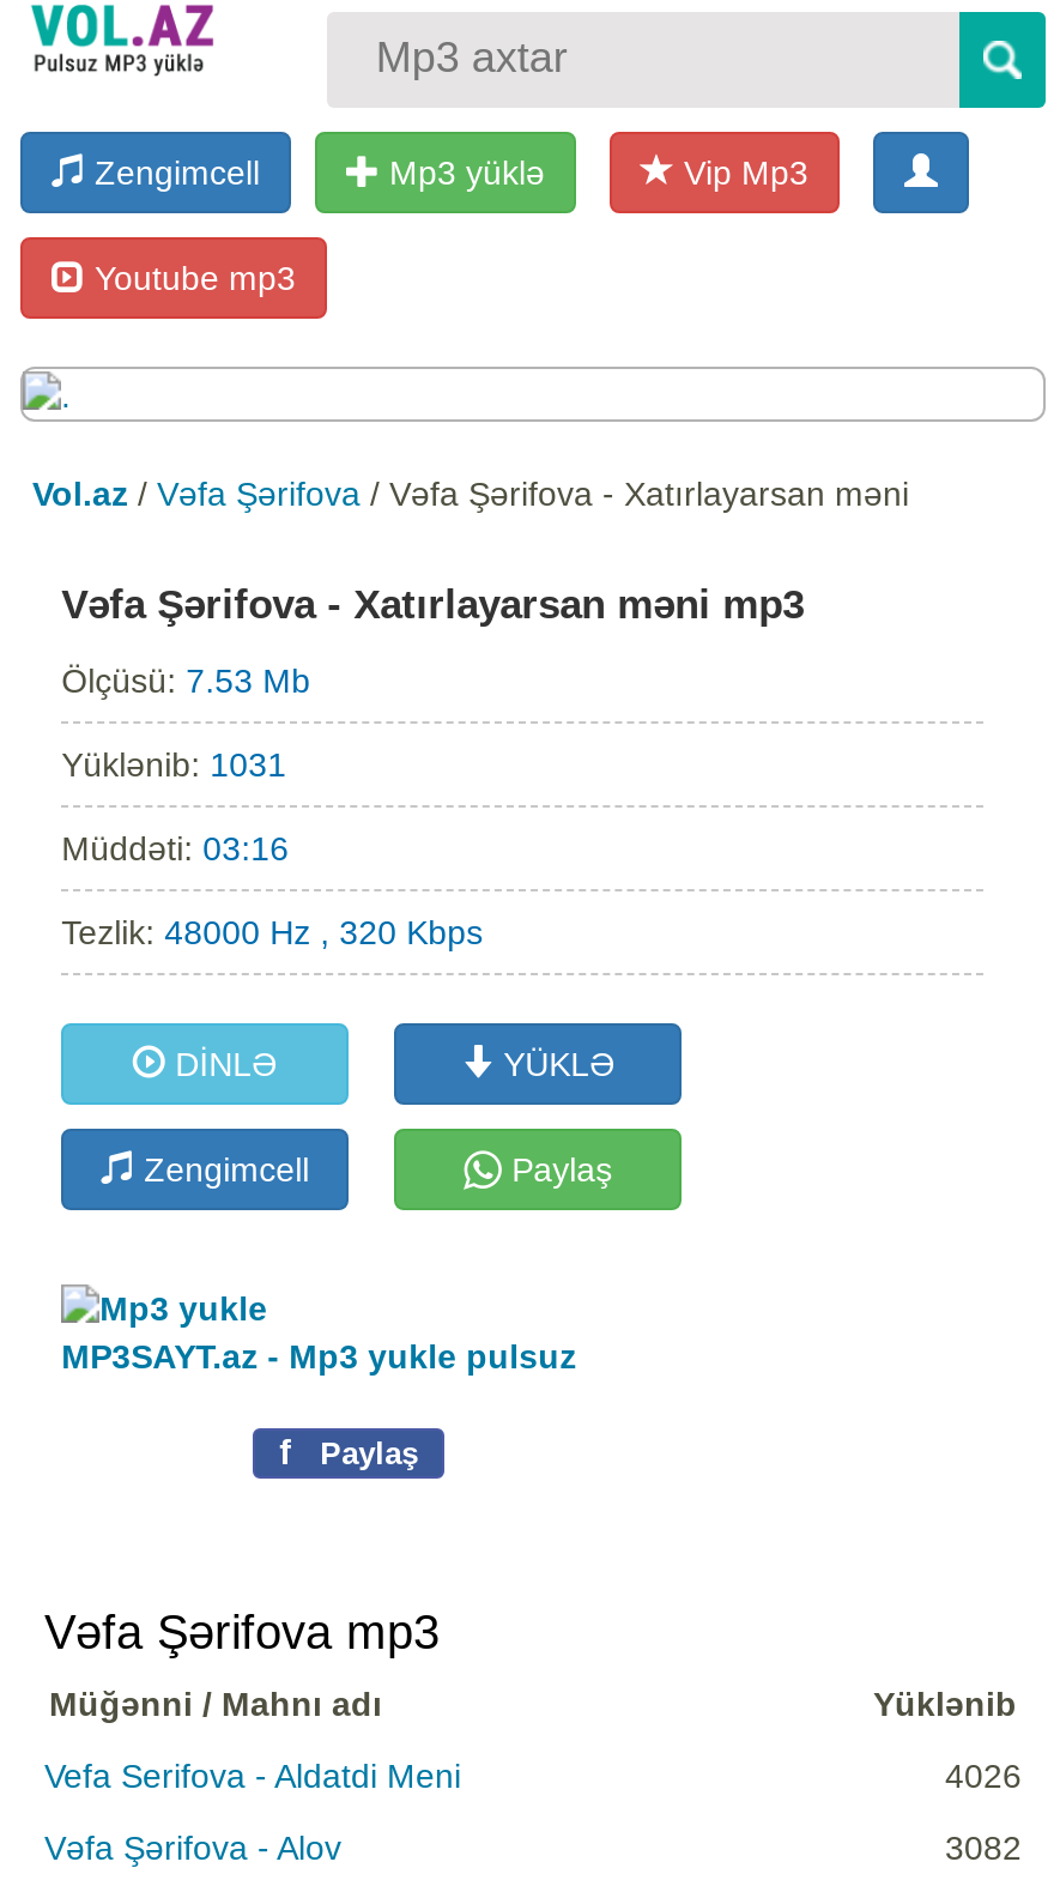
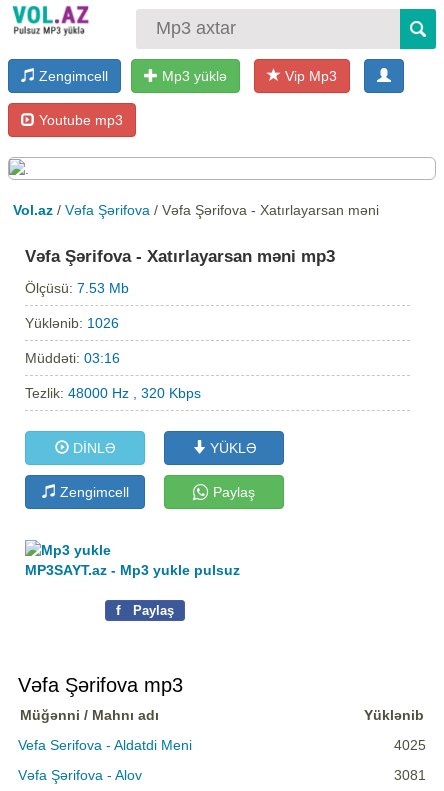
- Yüklənib: 1031
+ Yüklənib: 1026

- 4026
+ 4025

- 3082
+ 3081
